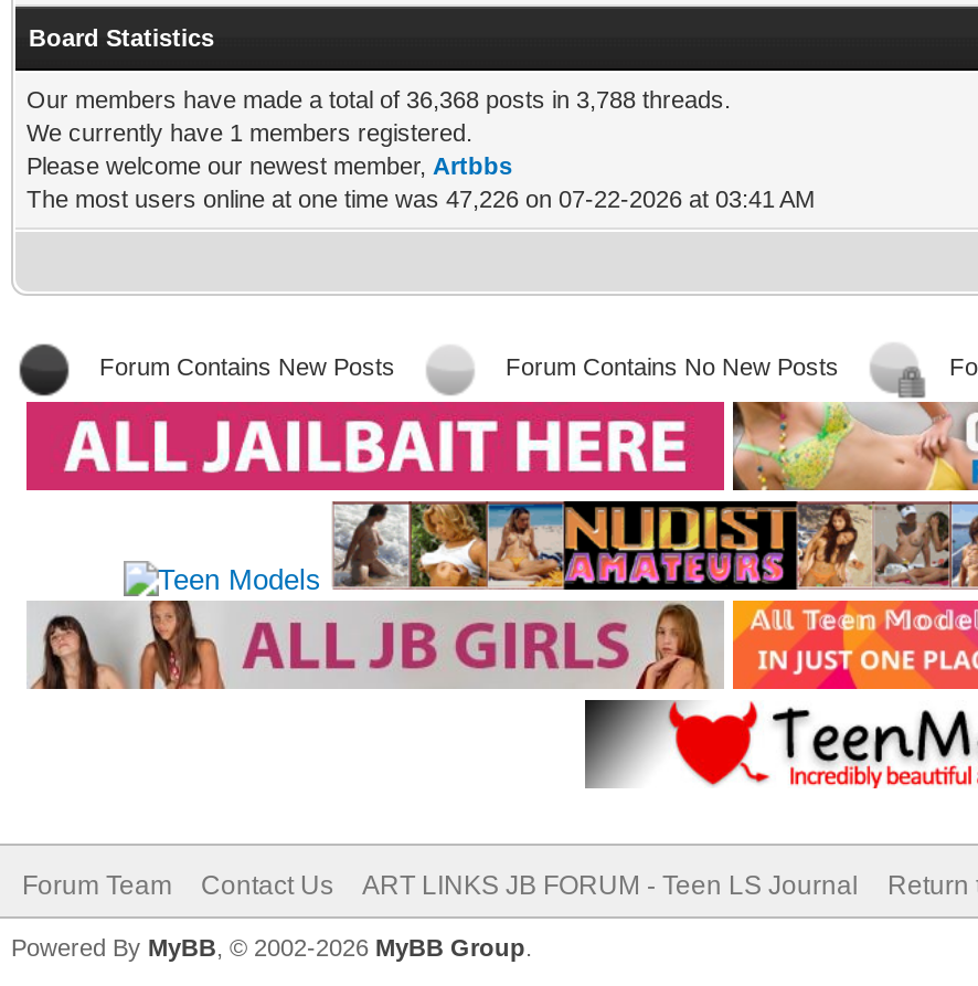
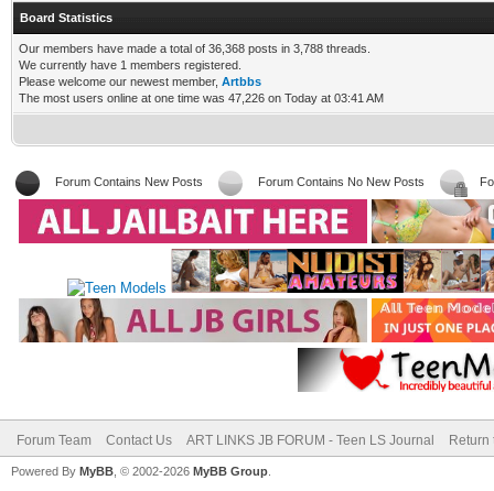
- The most users online at one time was 47,226 on 07-22-2026 at 03:41 AM
+ The most users online at one time was 47,226 on Today at 03:41 AM
